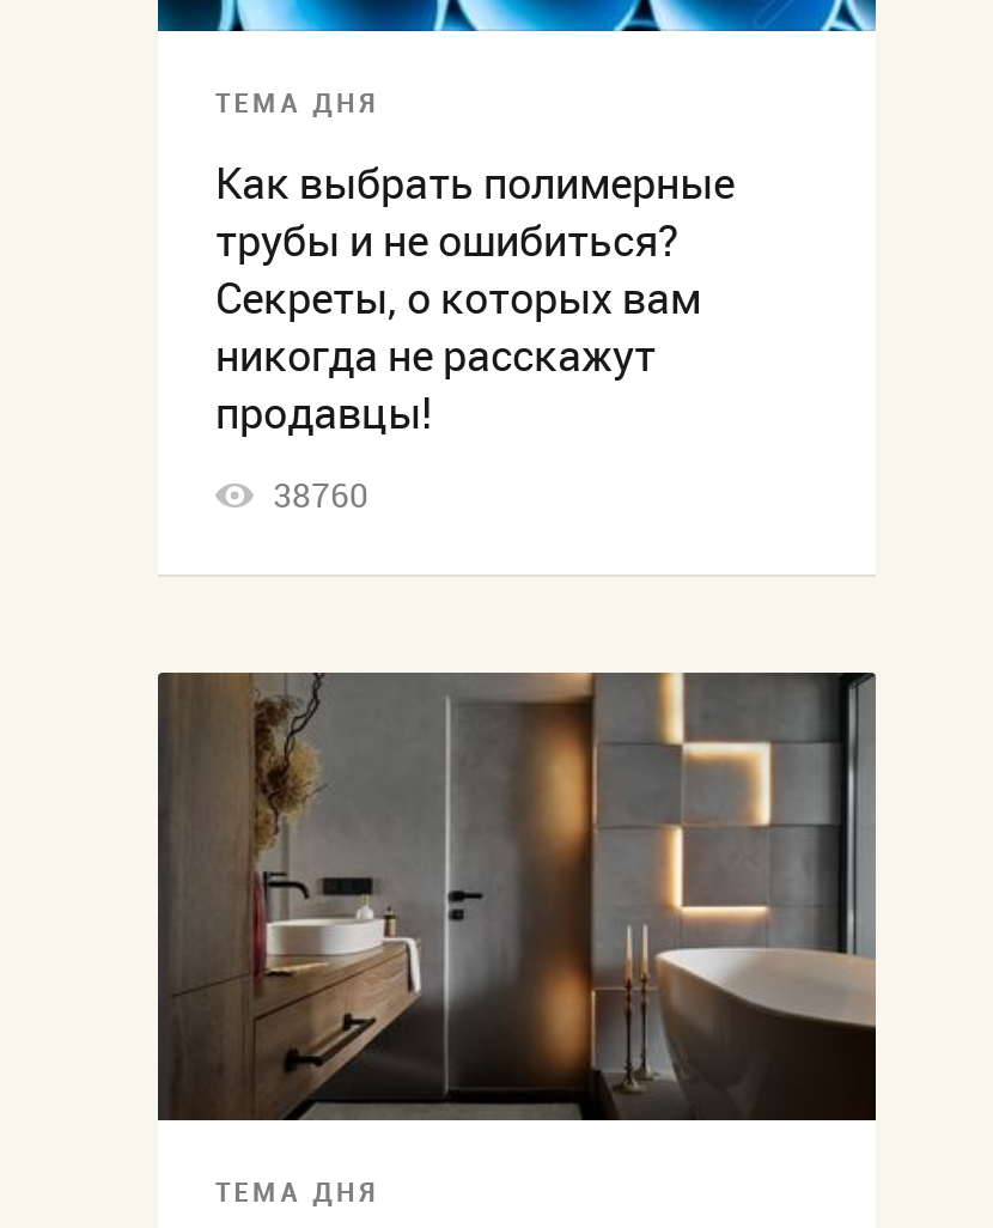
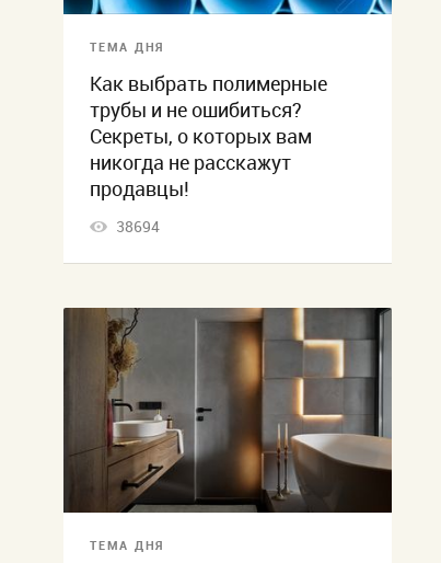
- 38760
+ 38694
